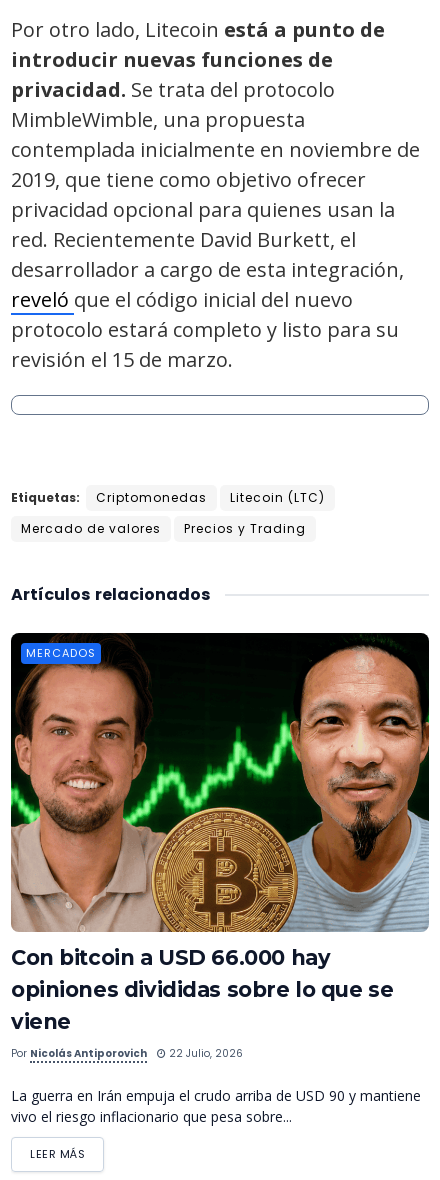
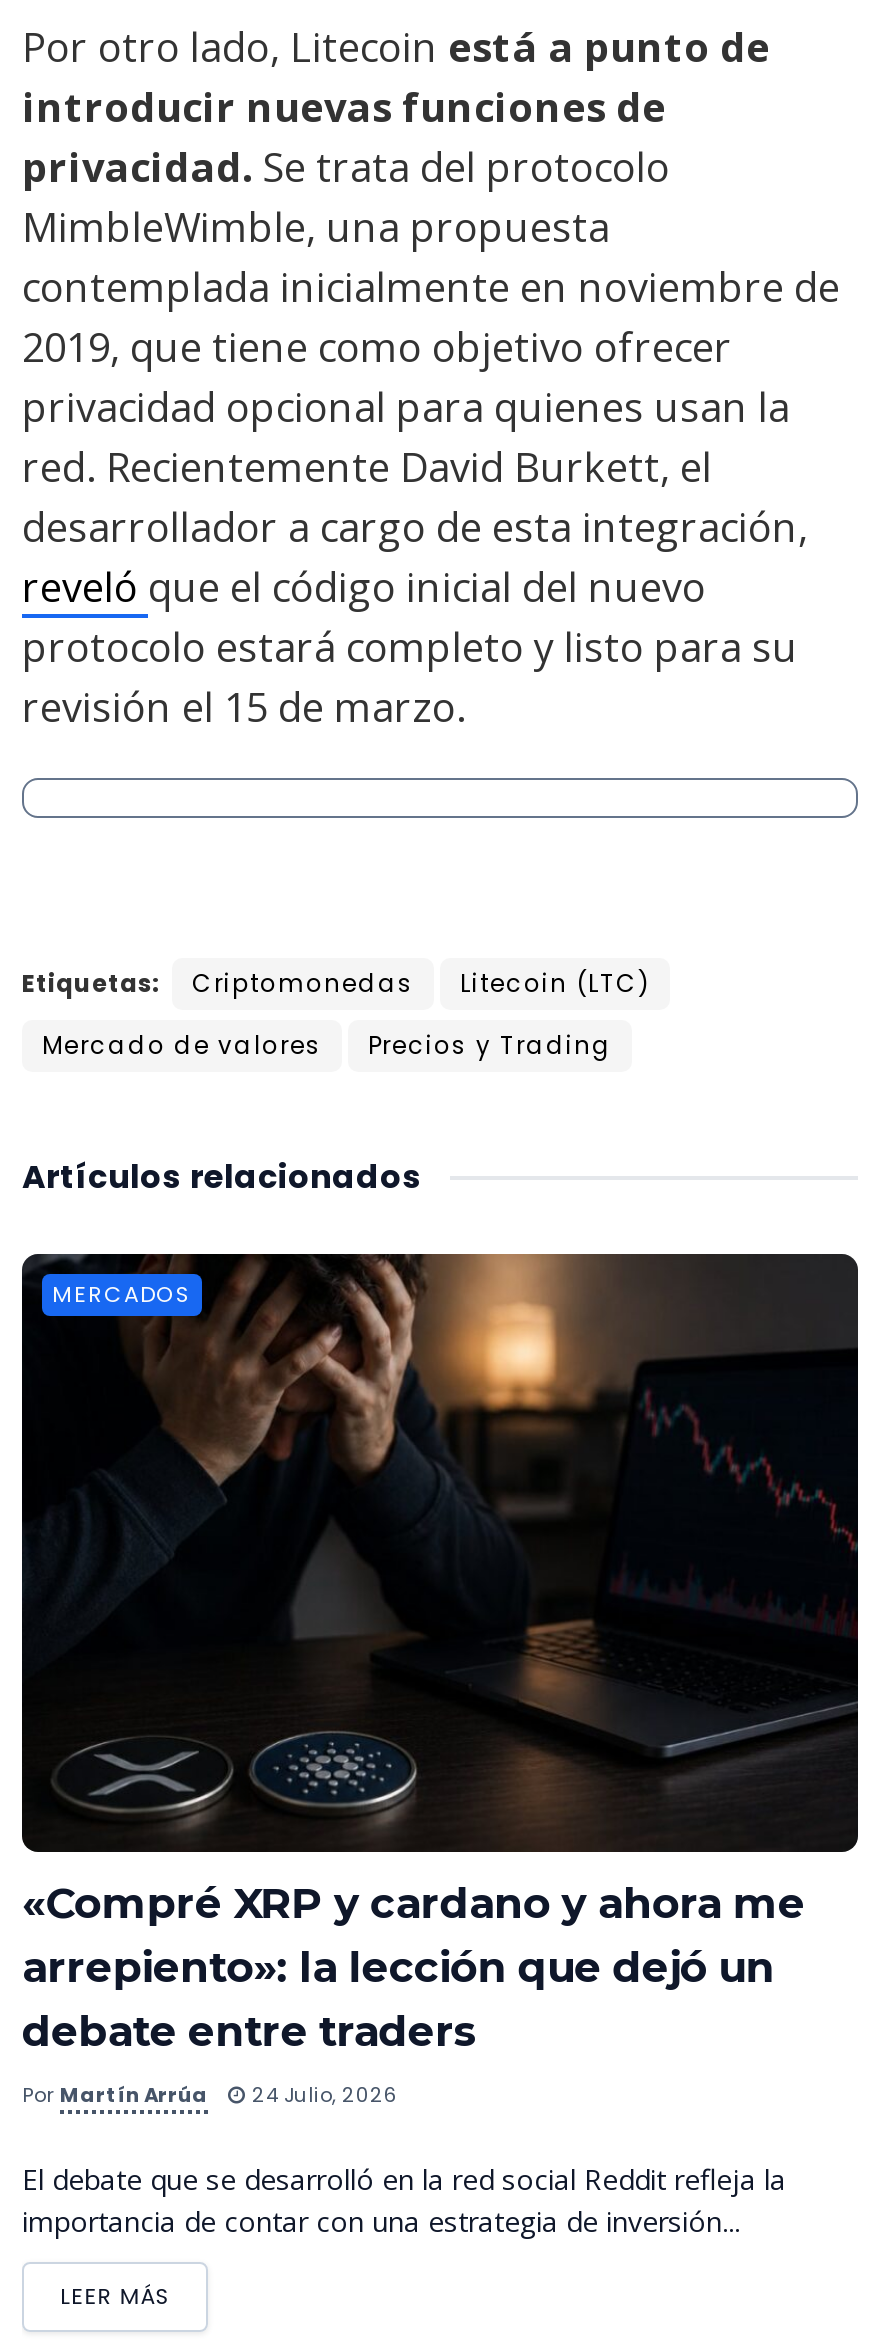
- [image]
- Con bitcoin a USD 66.000 hay
- opiniones divididas sobre lo que se
- viene
+ [image]
+ «Compré XRP y cardano y ahora me
+ arrepiento»: la lección que dejó un
+ debate entre traders

- Por Nicolás Antiporovich
- 22 Julio, 2026
+ Por Martín Arrúa
+ 24 Julio, 2026

- La guerra en Irán empuja el crudo arriba de USD 90 y mantiene
- vivo el riesgo inflacionario que pesa sobre...
+ El debate que se desarrolló en la red social Reddit refleja la
+ importancia de contar con una estrategia de inversión...
